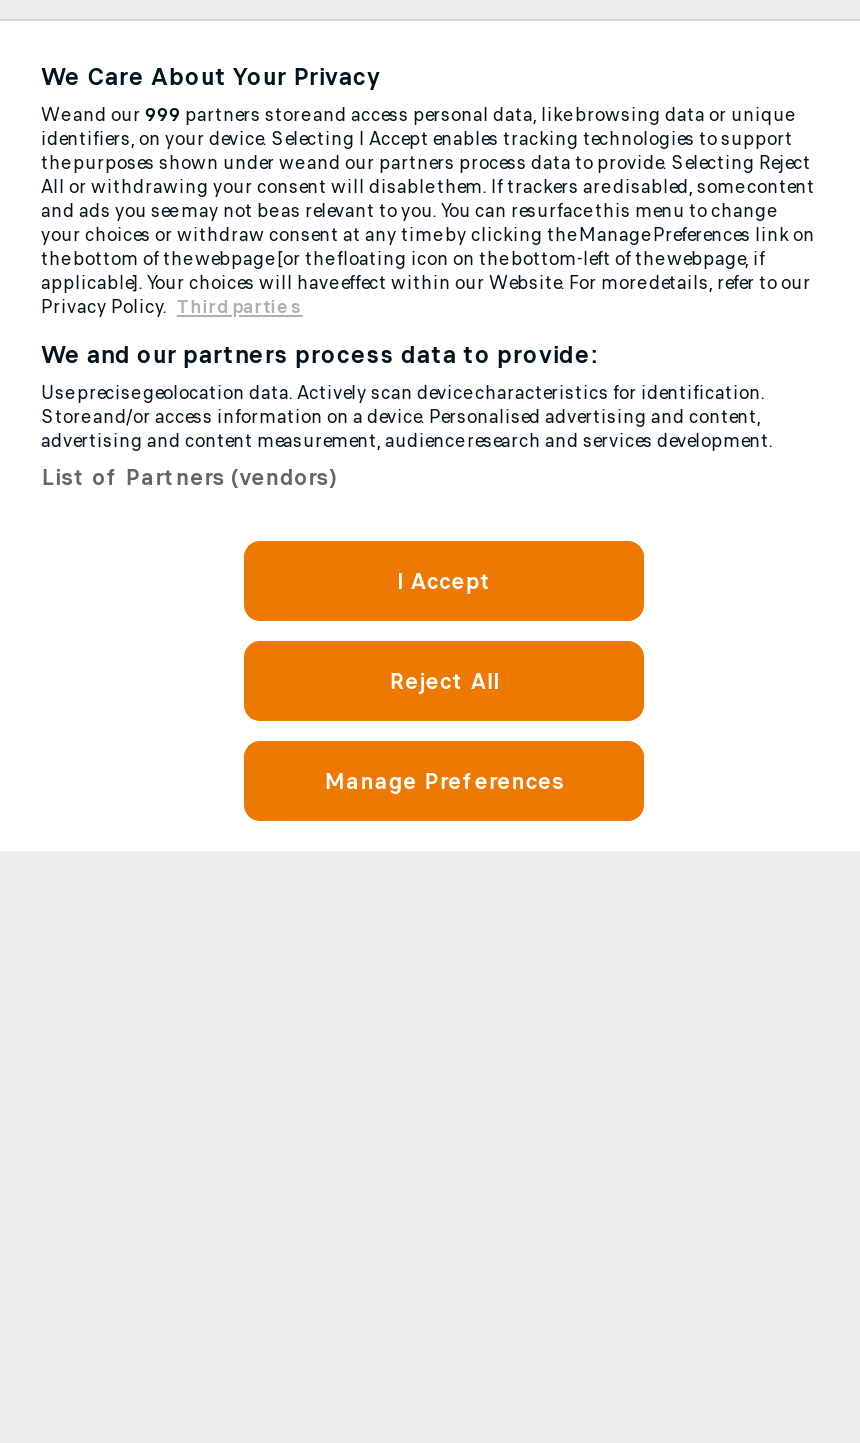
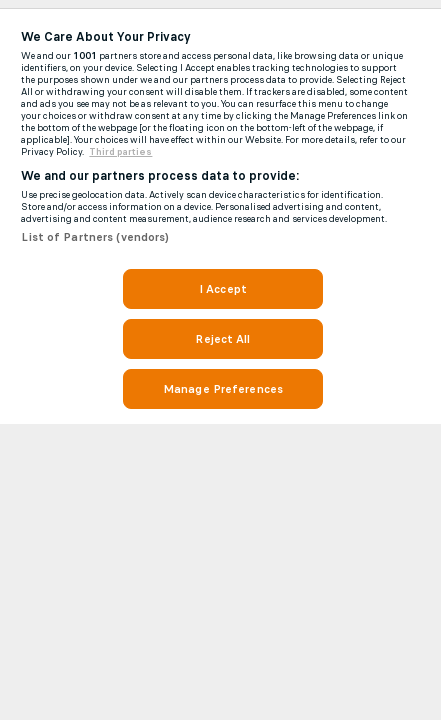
- We and our 999 partners store and access personal data, like browsing data or unique
+ We and our 1001 partners store and access personal data, like browsing data or unique
